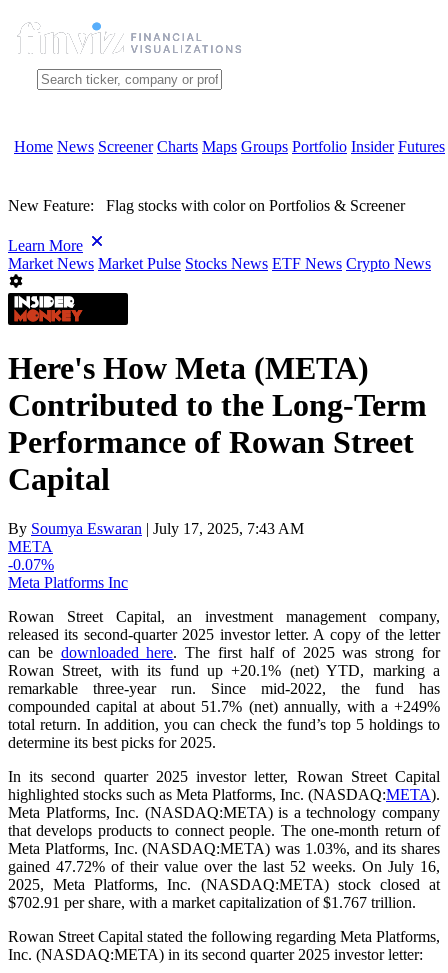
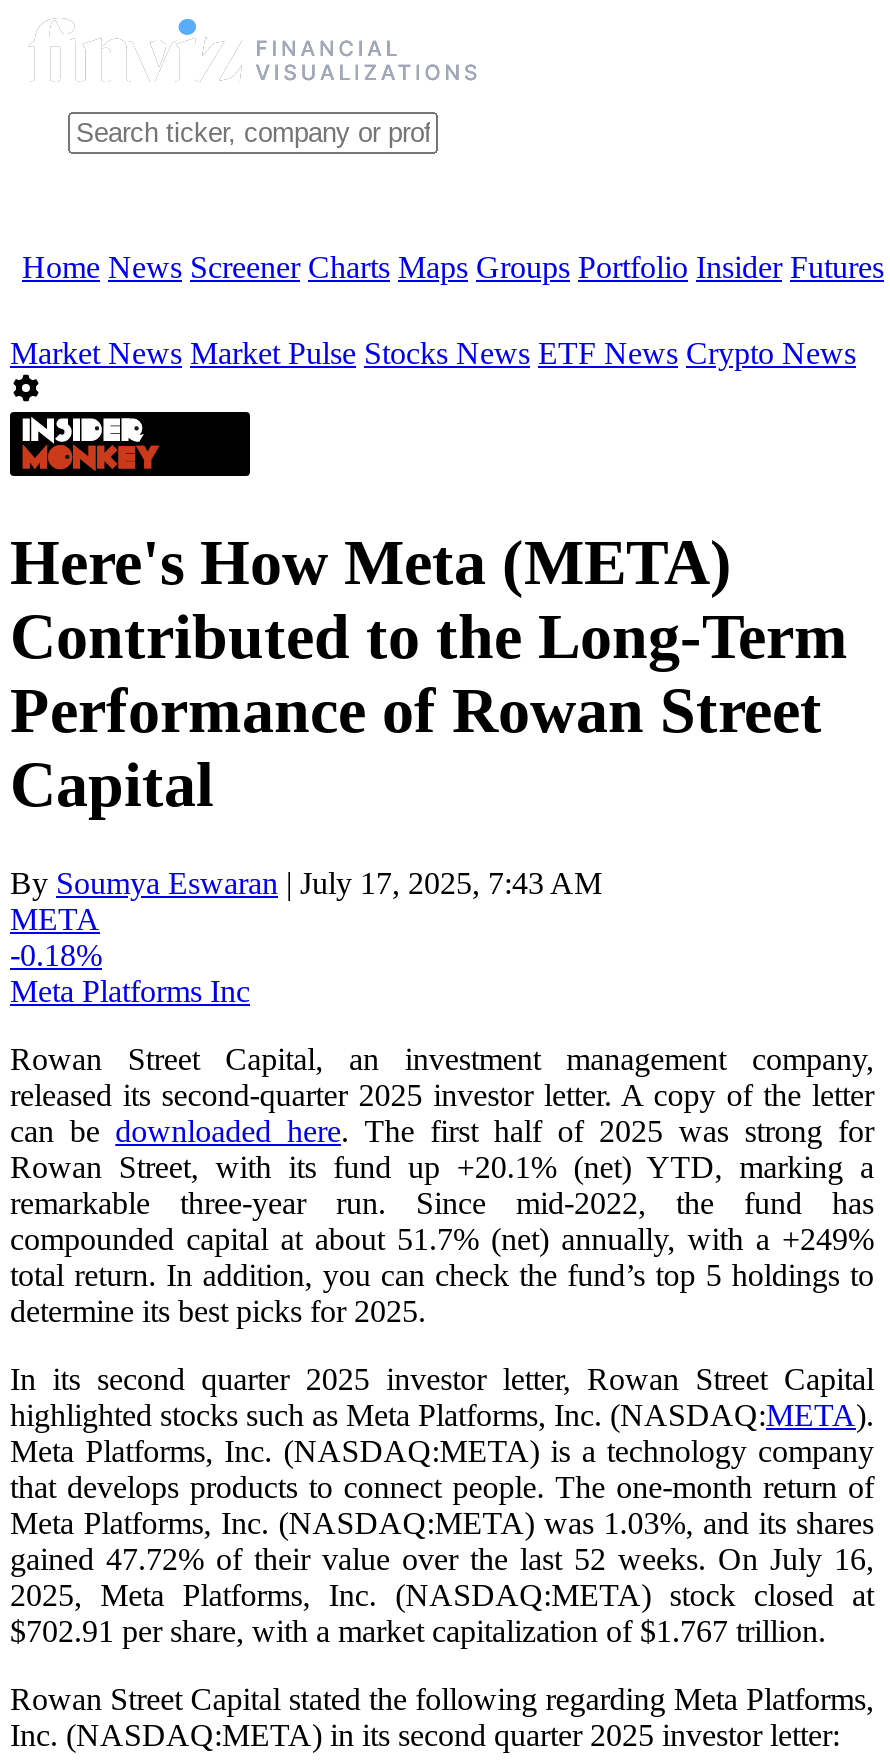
- New Feature: Flag stocks with color on Portfolios & Screener
- Learn More

- -0.07%
+ -0.18%
